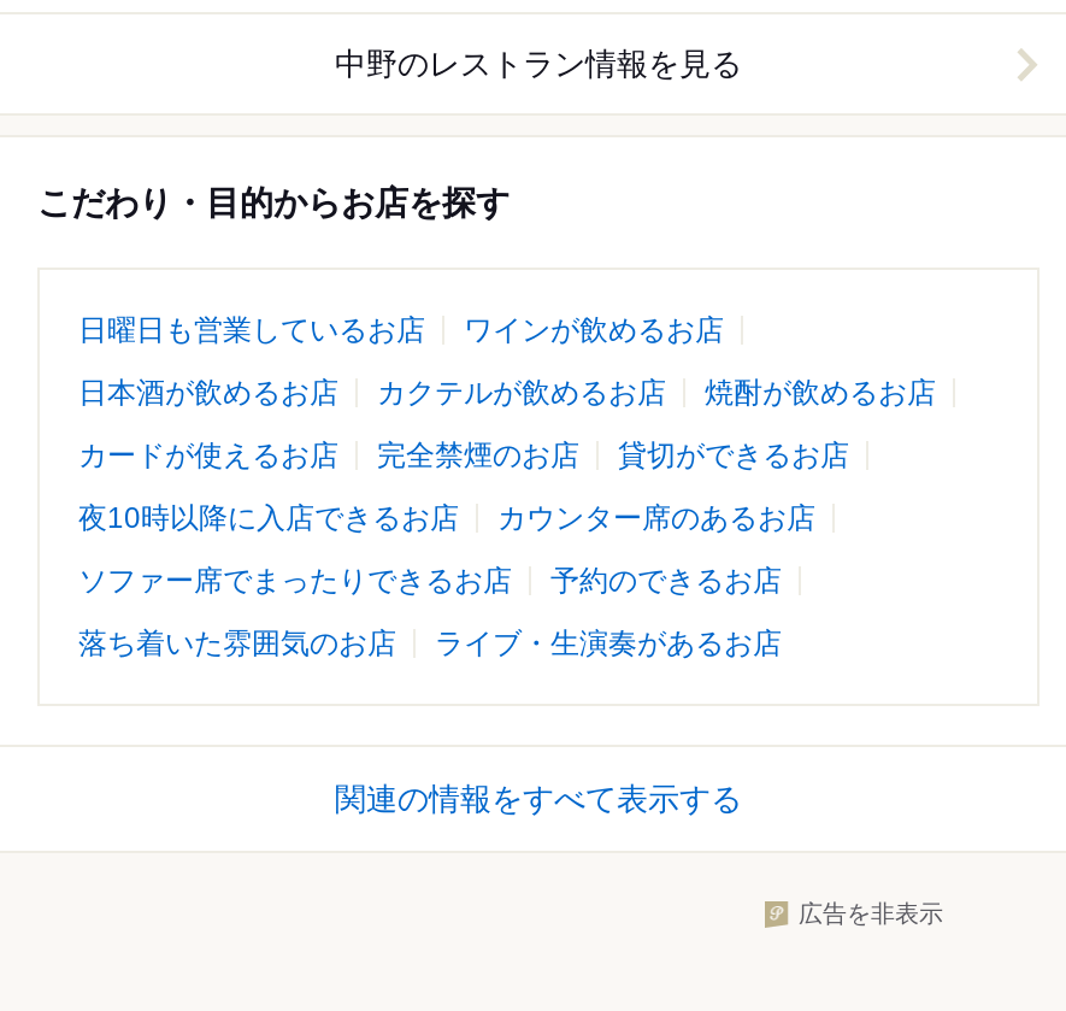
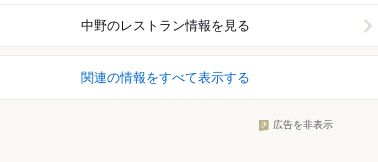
- こだわり・目的からお店を探す
- 日曜日も営業しているお店
- ワインが飲めるお店
- 日本酒が飲めるお店
- カクテルが飲めるお店
- 焼酎が飲めるお店
- カードが使えるお店
- 完全禁煙のお店
- 貸切ができるお店
- 夜10時以降に入店できるお店
- カウンター席のあるお店
- ソファー席でまったりできるお店
- 予約のできるお店
- 落ち着いた雰囲気のお店
- ライブ・生演奏があるお店
